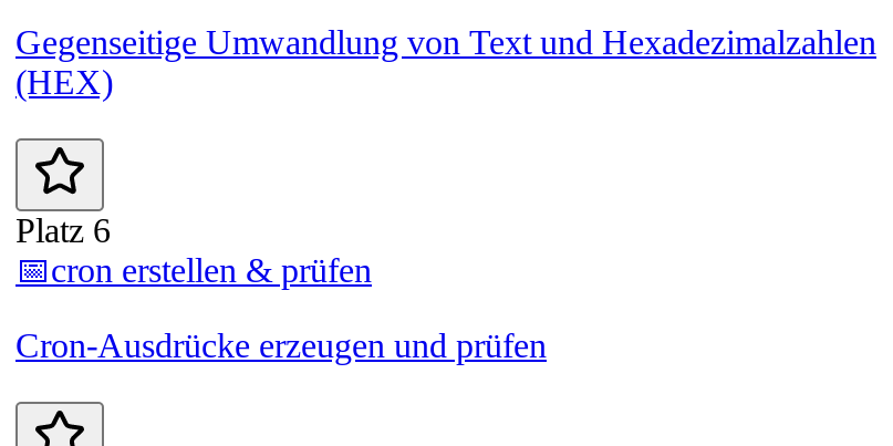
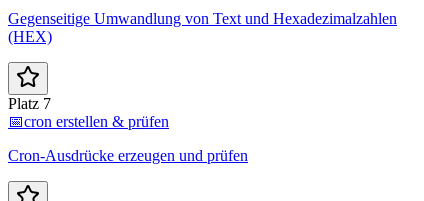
- Platz 6
+ Platz 7
